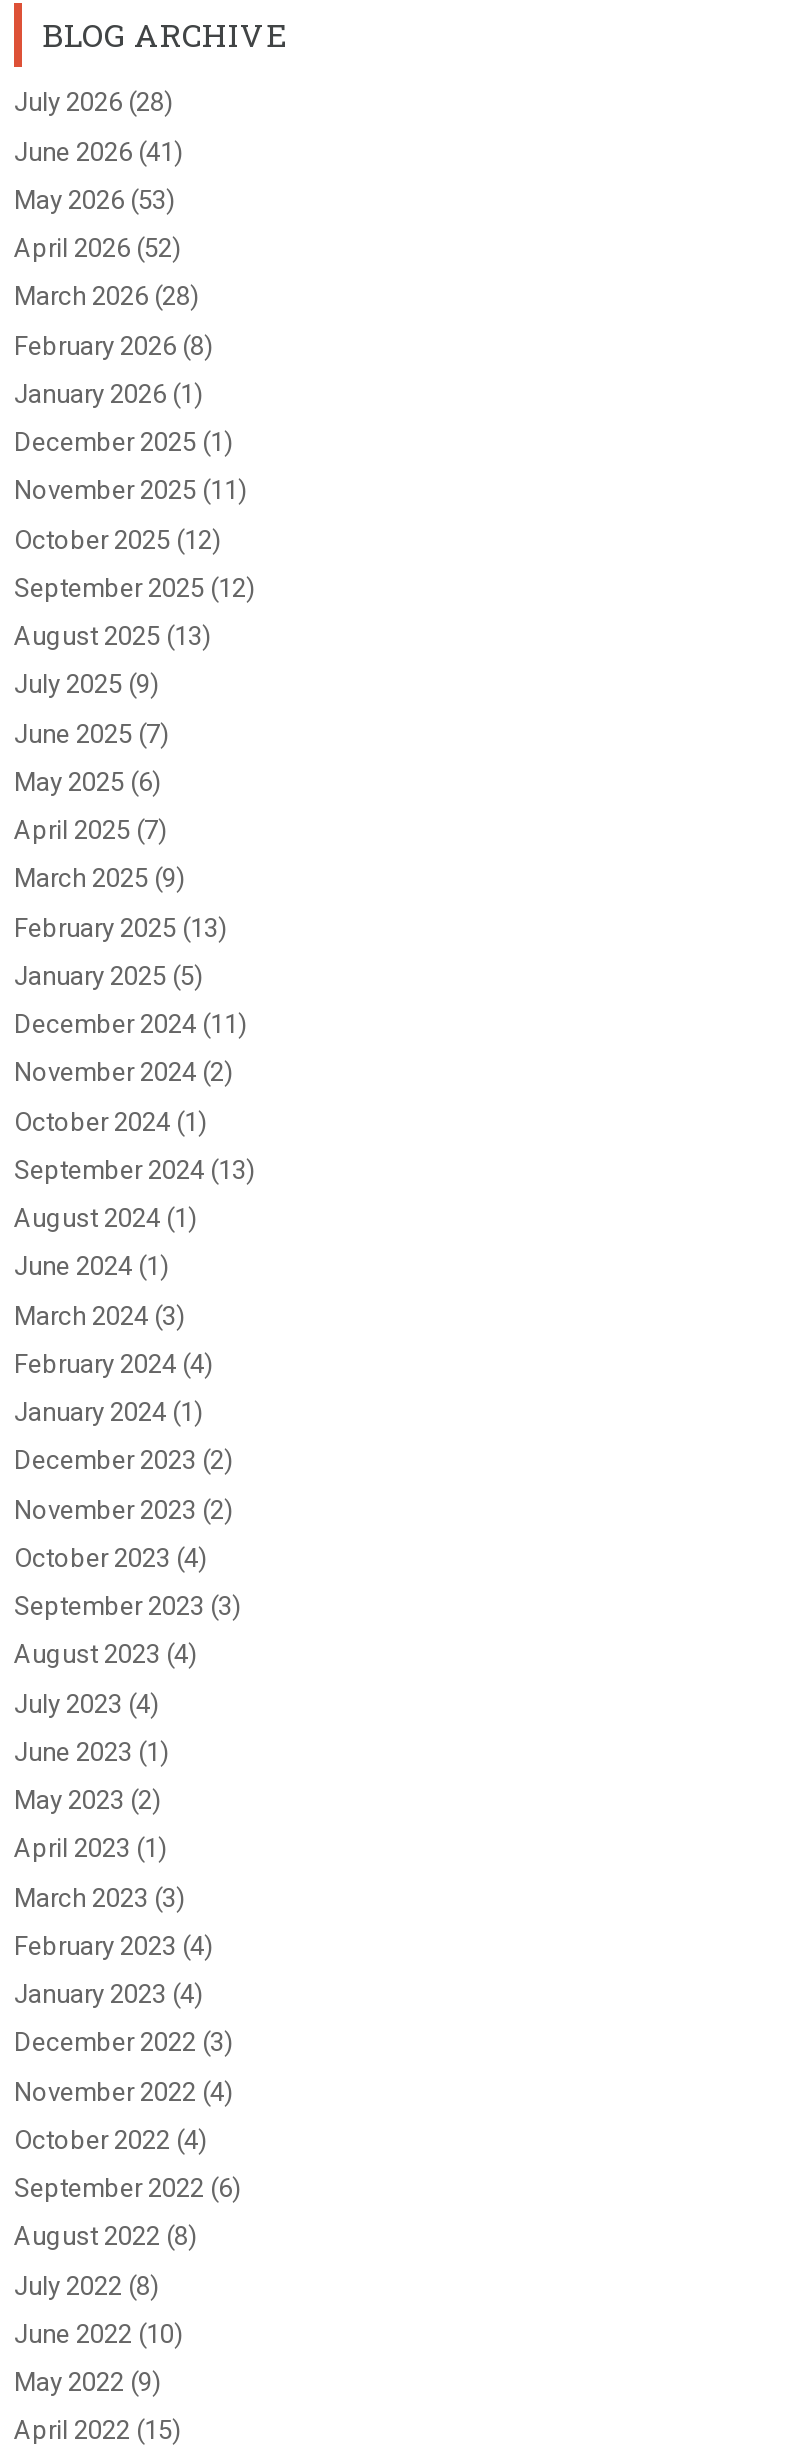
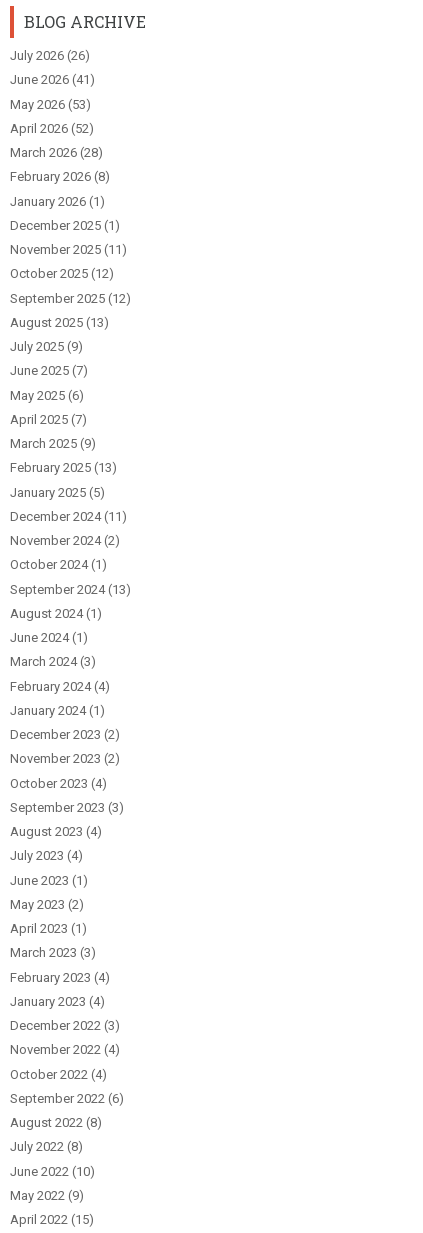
- July 2026 (28)
+ July 2026 (26)
